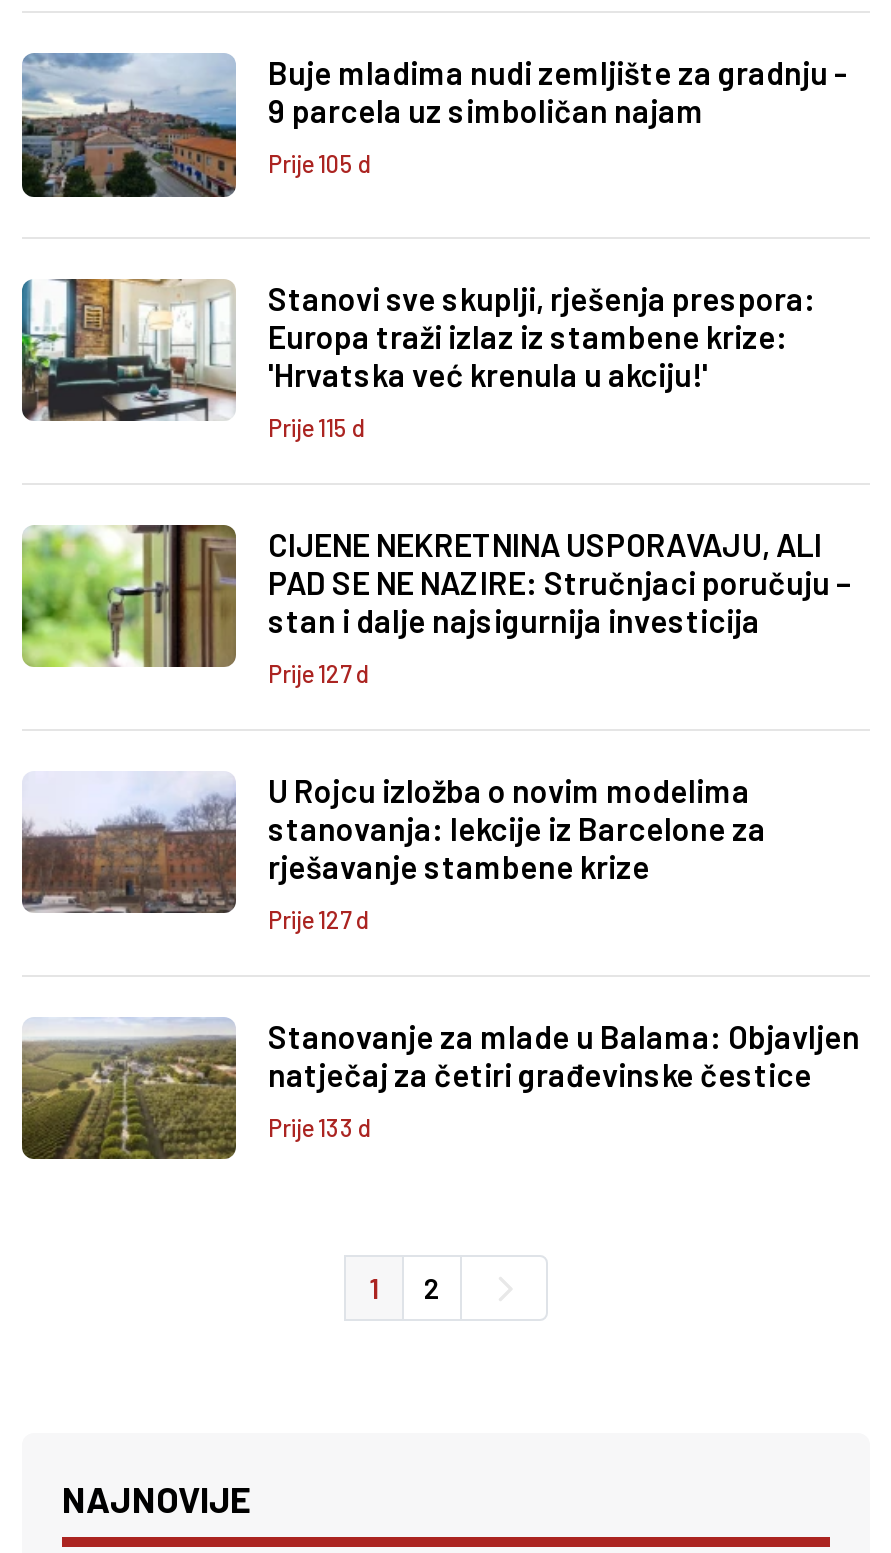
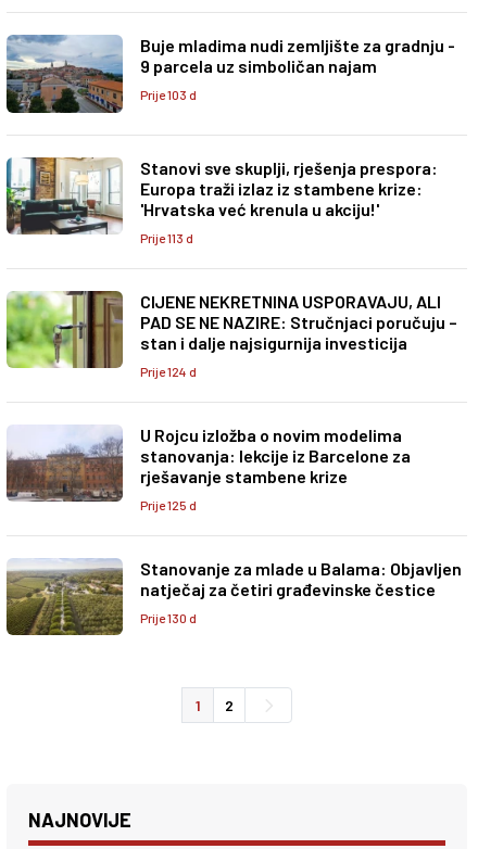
- Prije 105 d
+ Prije 103 d

- Prije 115 d
+ Prije 113 d

- Prije 127 d
+ Prije 124 d

- Prije 127 d
+ Prije 125 d

- Prije 133 d
+ Prije 130 d
